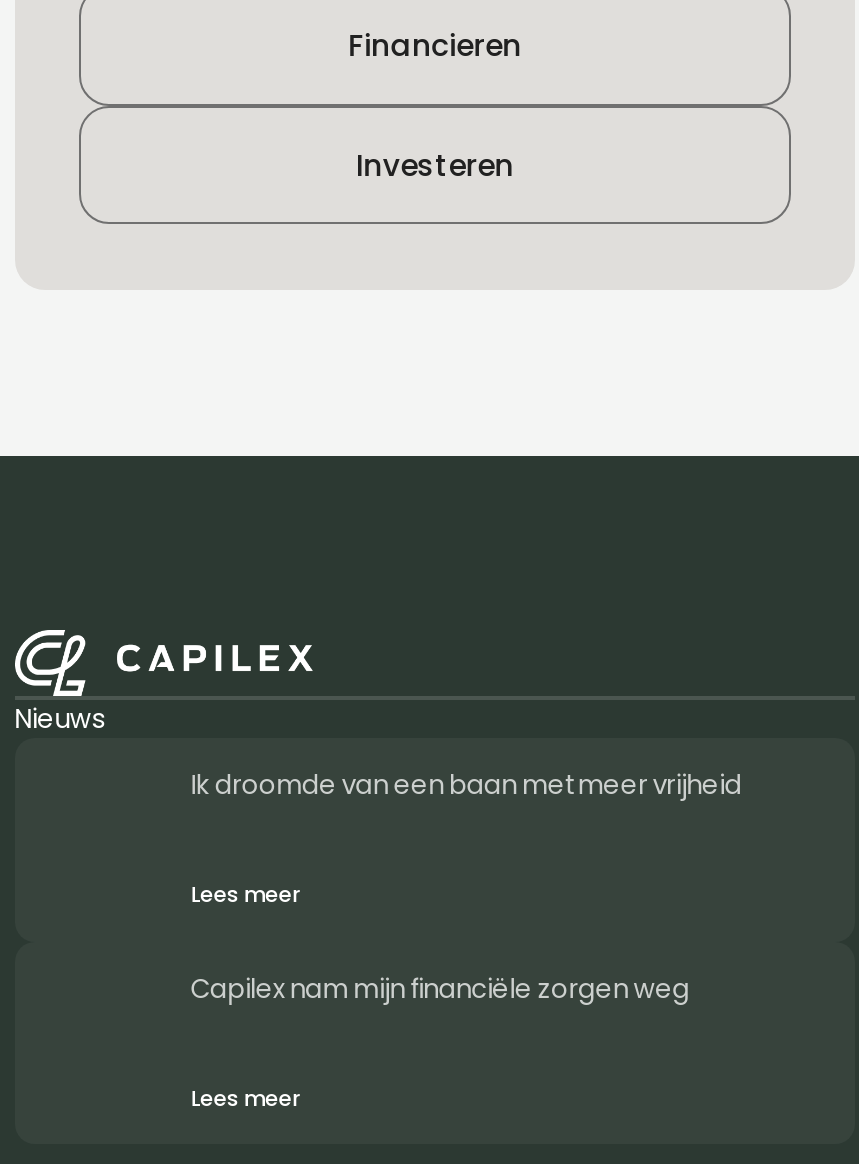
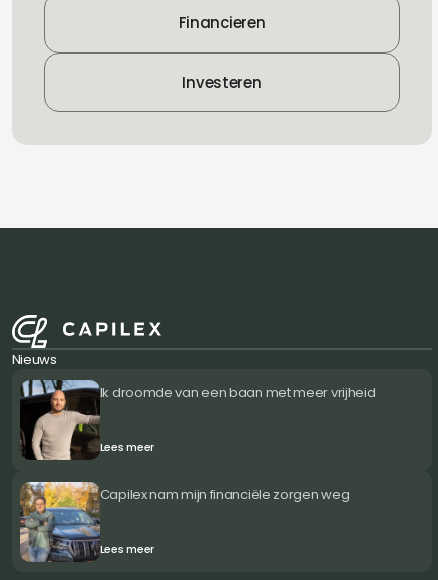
+ [image]

+ [image]
